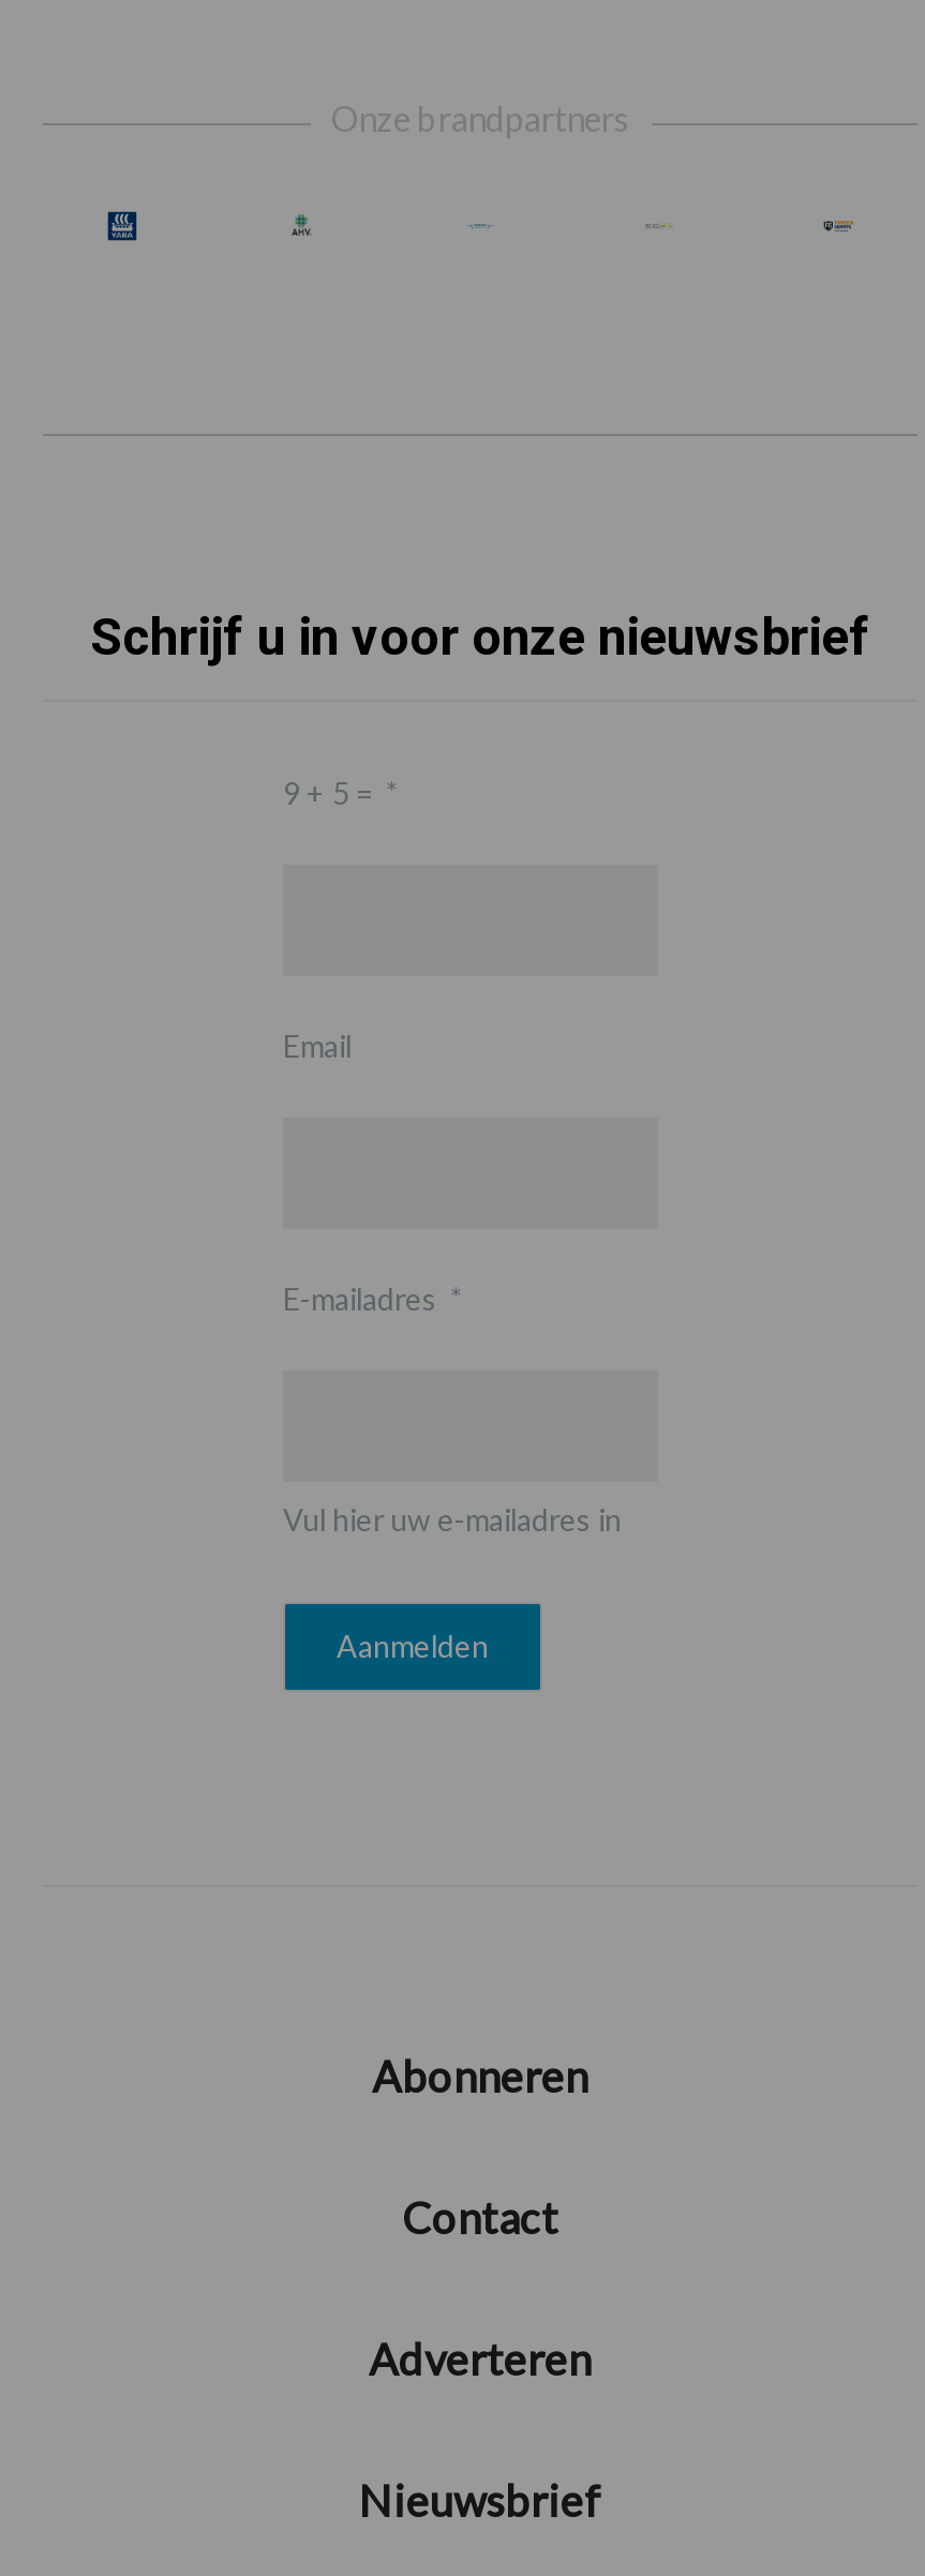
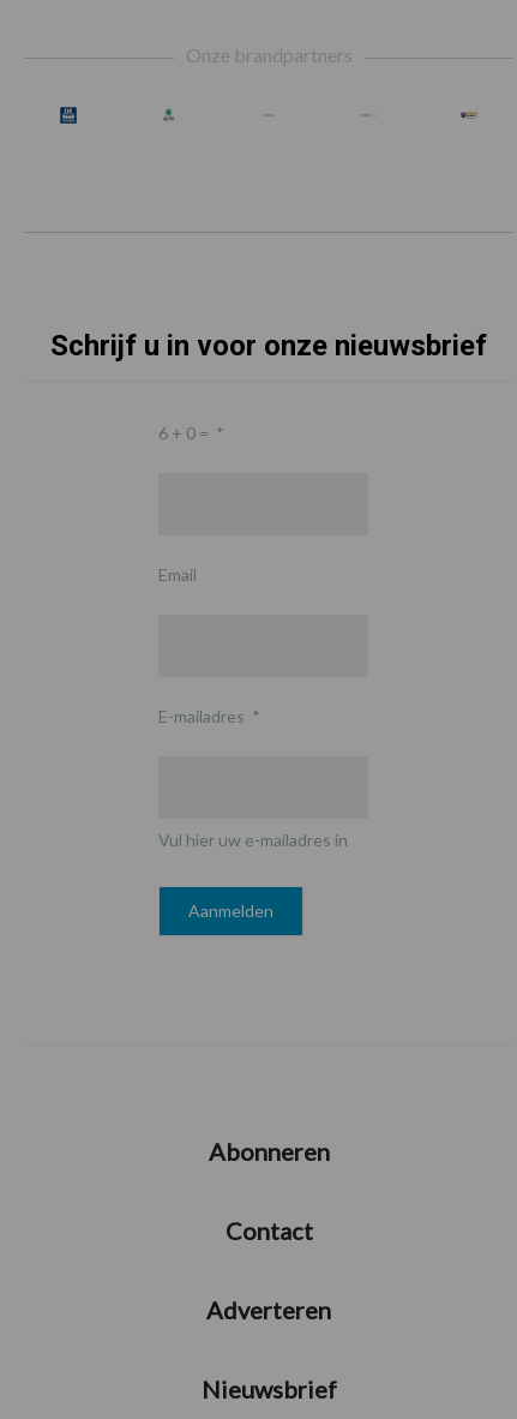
- 9 + 5 = *
+ 6 + 0 = *
